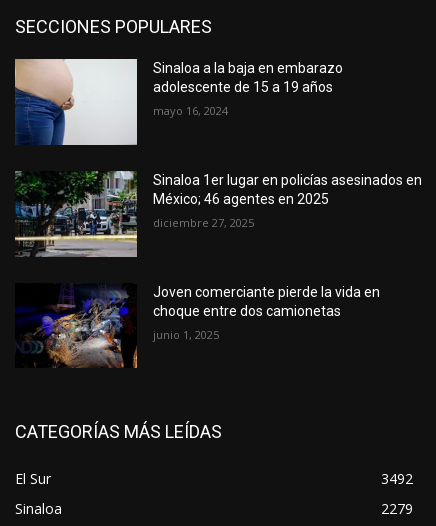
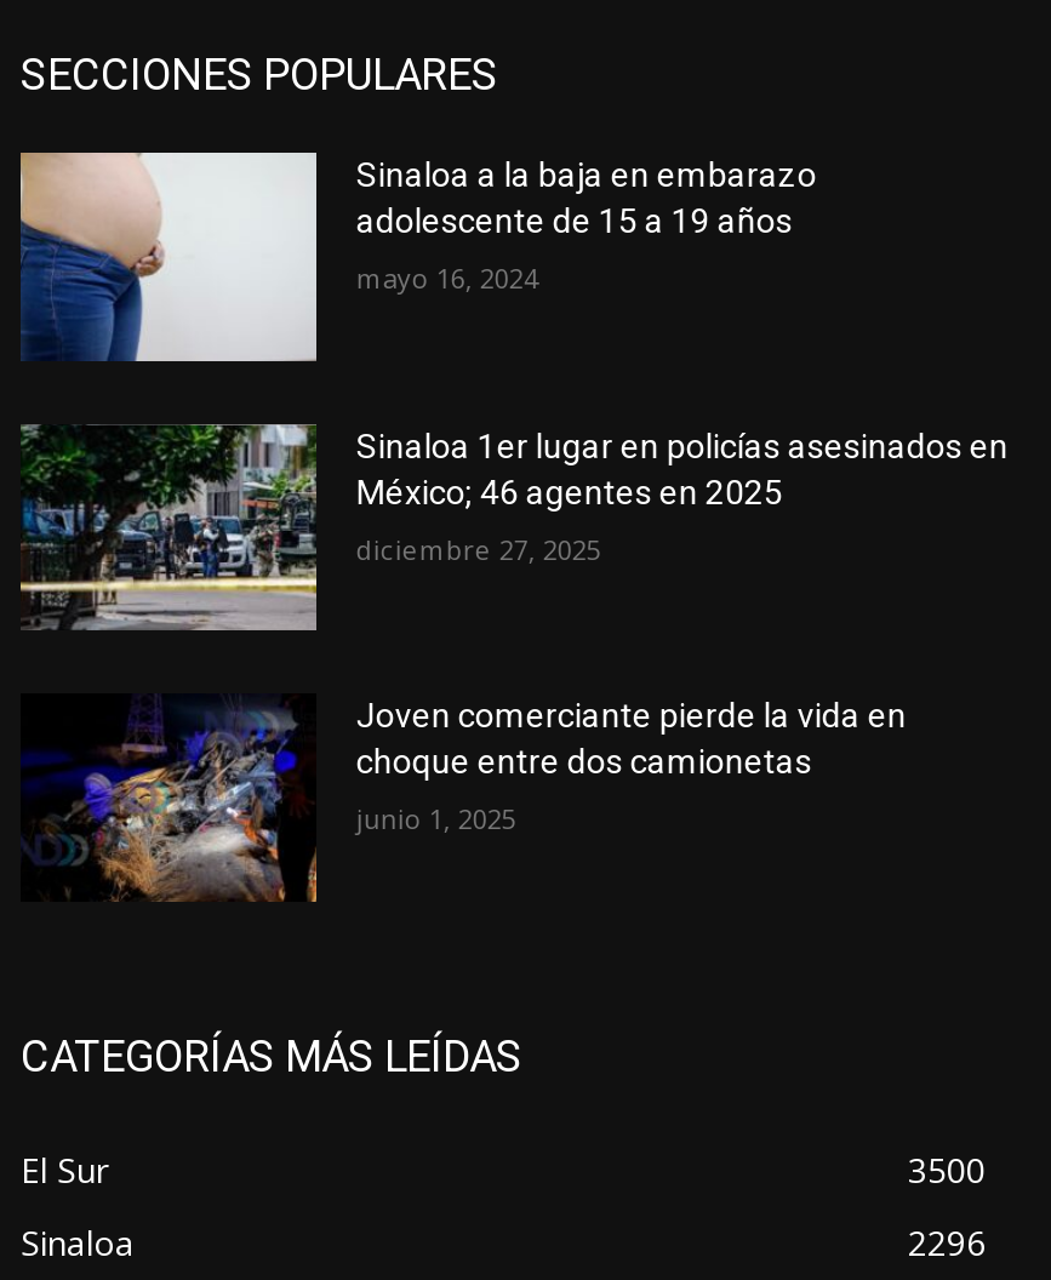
- 3492
+ 3500

- 2279
+ 2296
